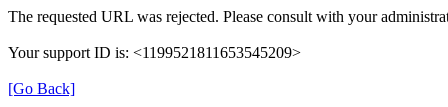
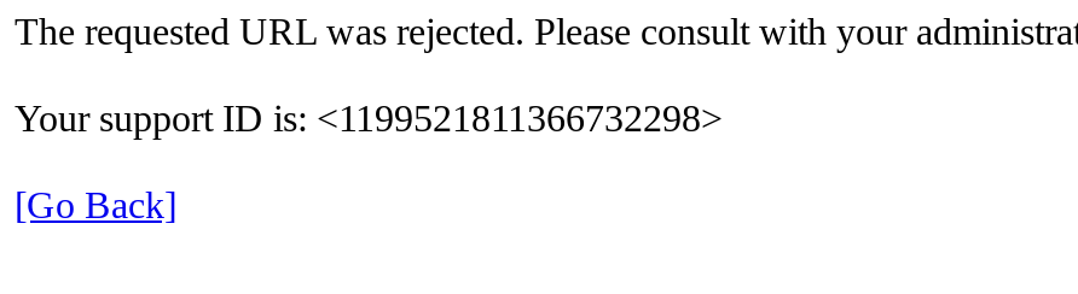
- Your support ID is: <1199521811653545209>
+ Your support ID is: <1199521811366732298>
